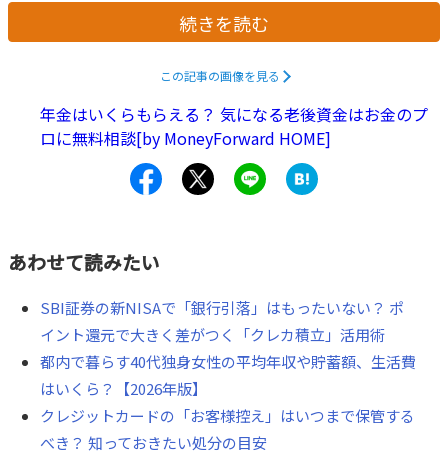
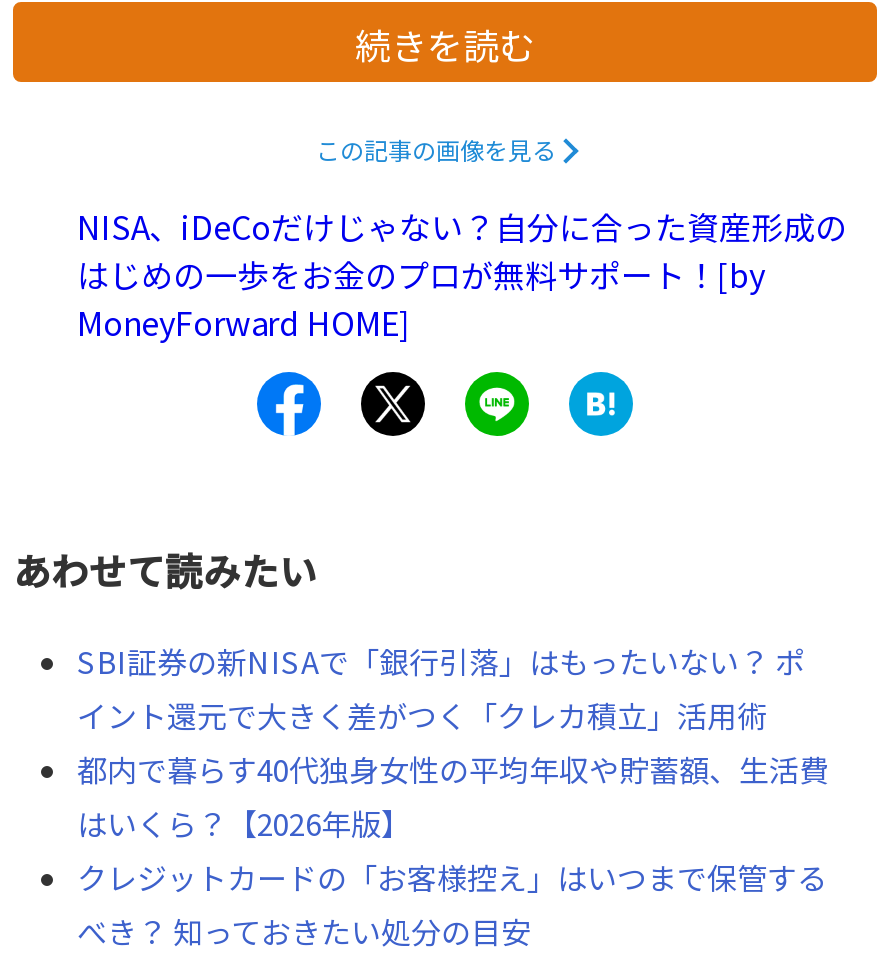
- 年金はいくらもらえる？ 気になる老後資金はお金のプ
- ロに無料相談[by MoneyForward HOME]
+ NISA、iDeCoだけじゃない？自分に合った資産形成の
+ はじめの一歩をお金のプロが無料サポート！[by
+ MoneyForward HOME]
